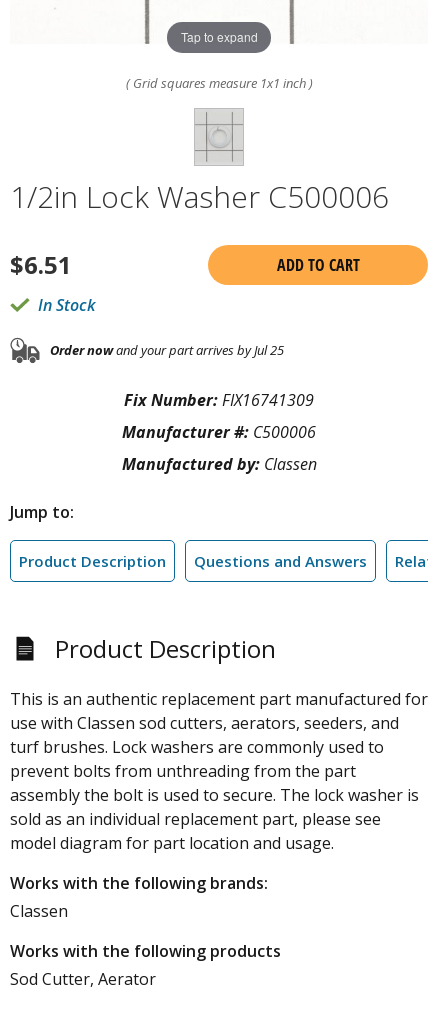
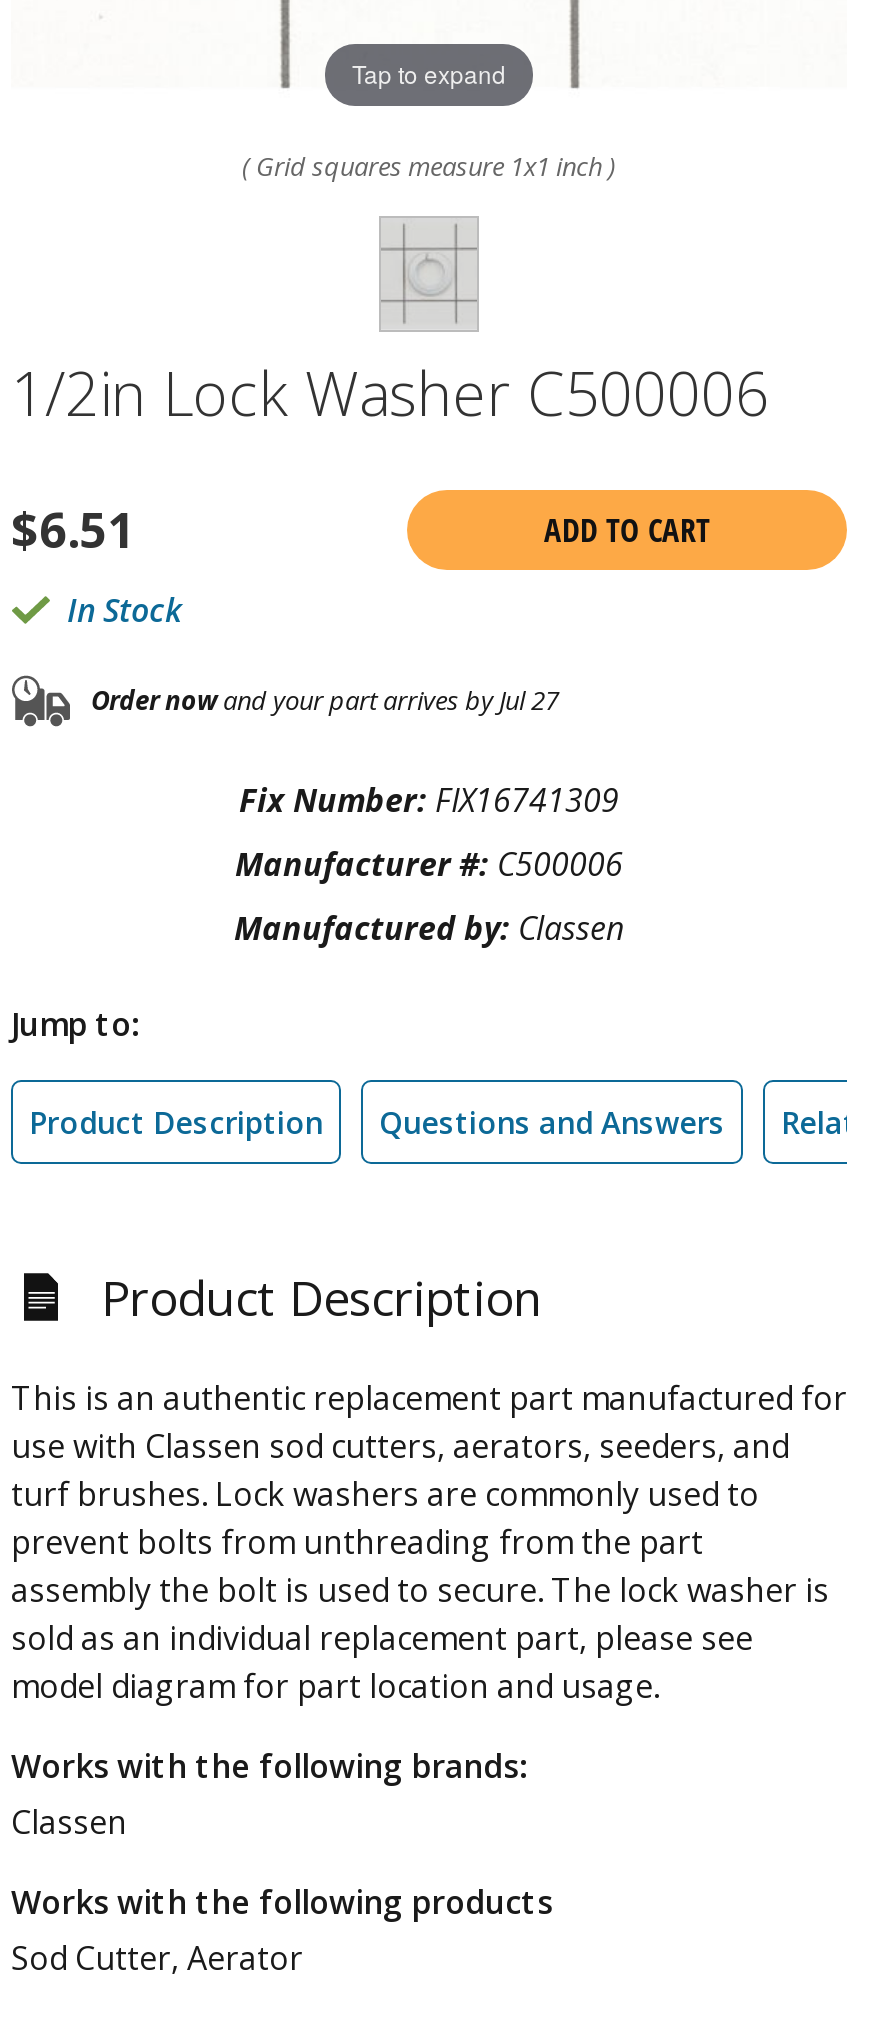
- Order nowand your part arrives by Jul 25
+ Order nowand your part arrives by Jul 27
